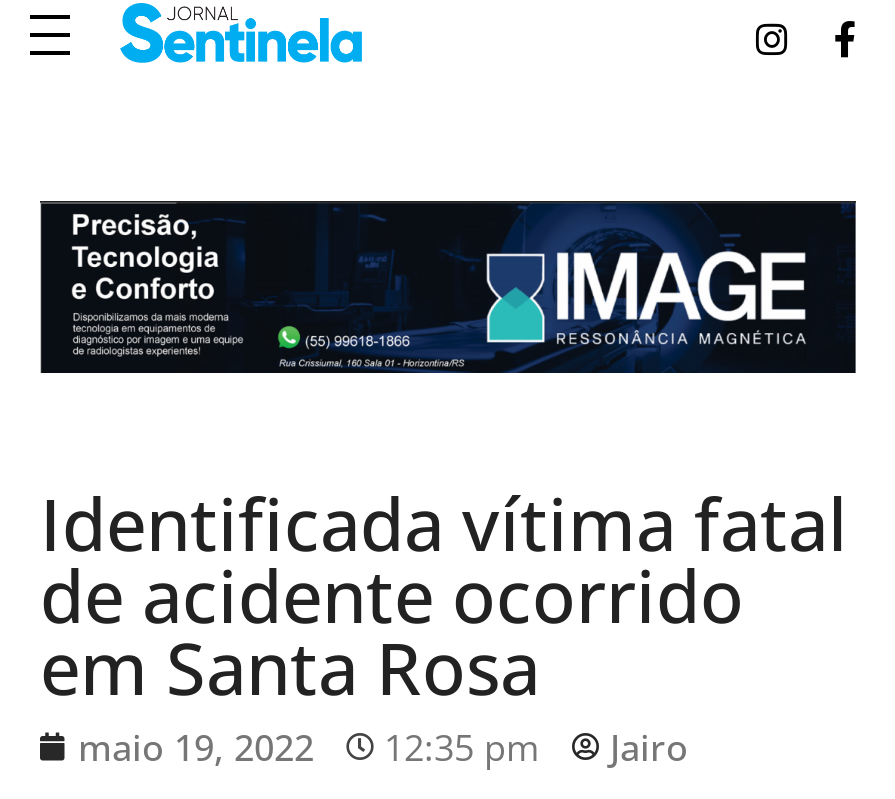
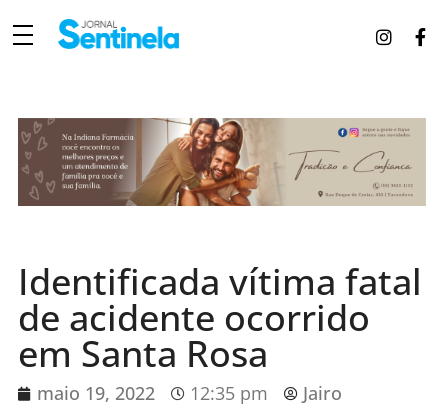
- [image]
+ [image]
